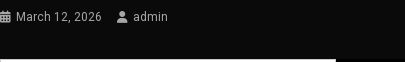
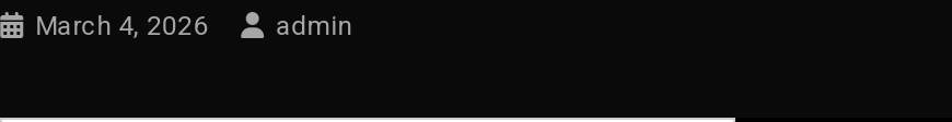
- March 12, 2026
+ March 4, 2026
